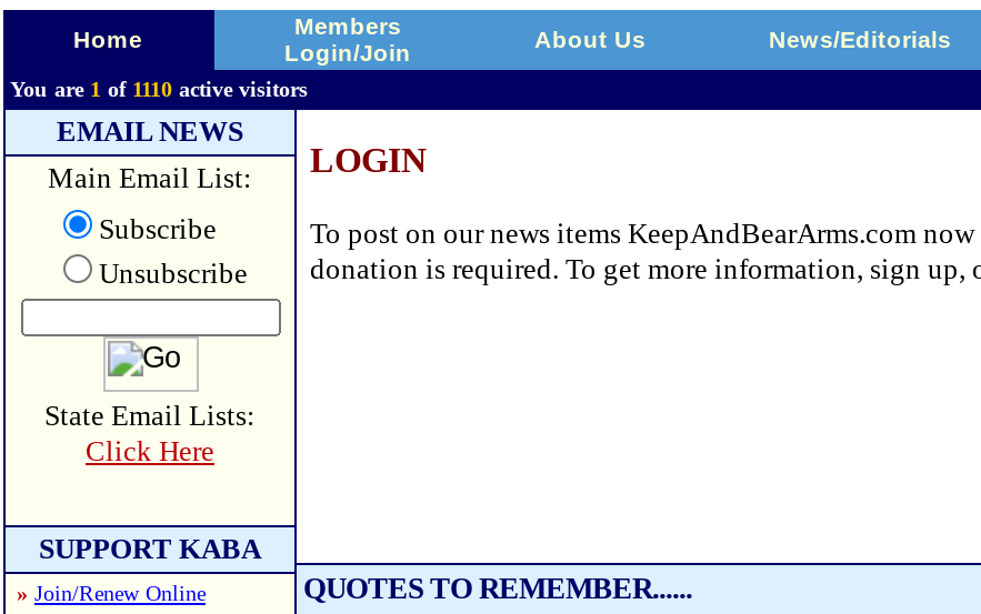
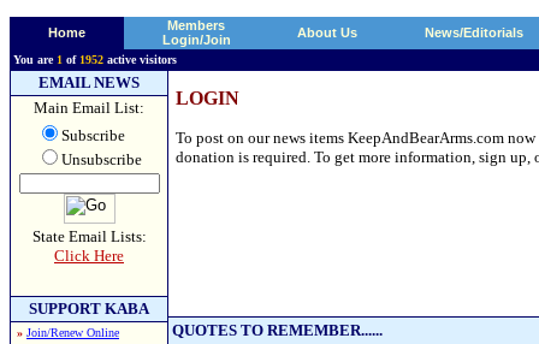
- You are 1 of 1110 active visitors
+ You are 1 of 1952 active visitors
